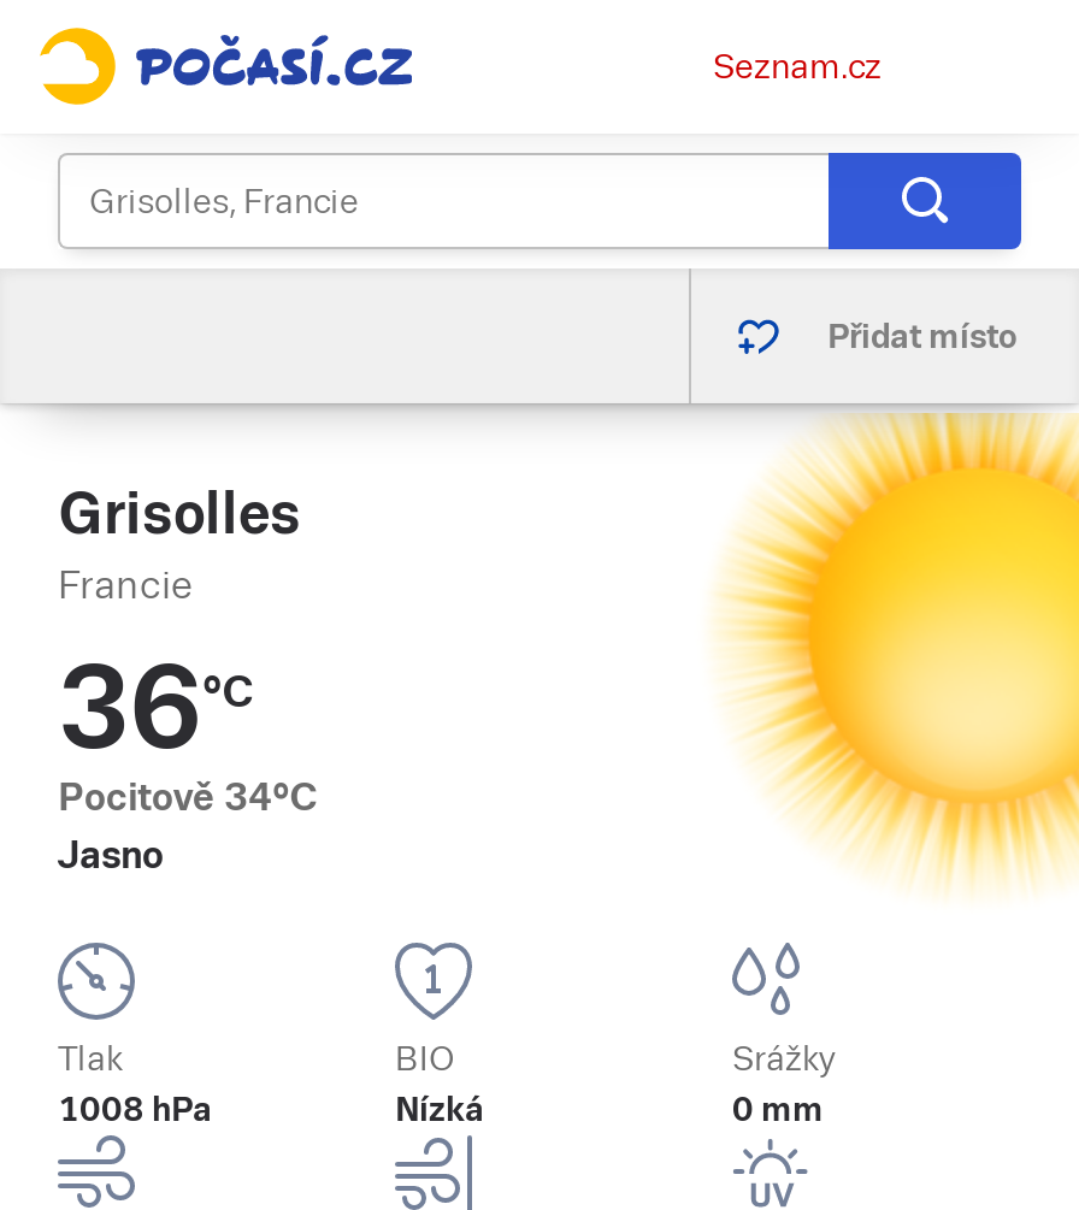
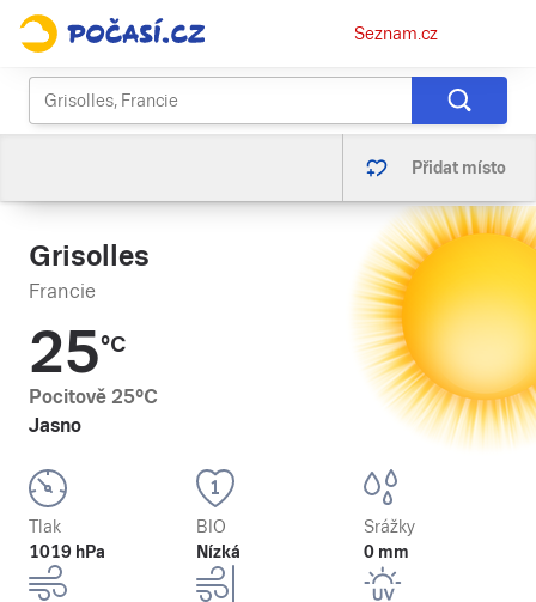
- 36°C
+ 25°C

- Pocitově 34°C
+ Pocitově 25°C

- 1008 hPa
+ 1019 hPa
